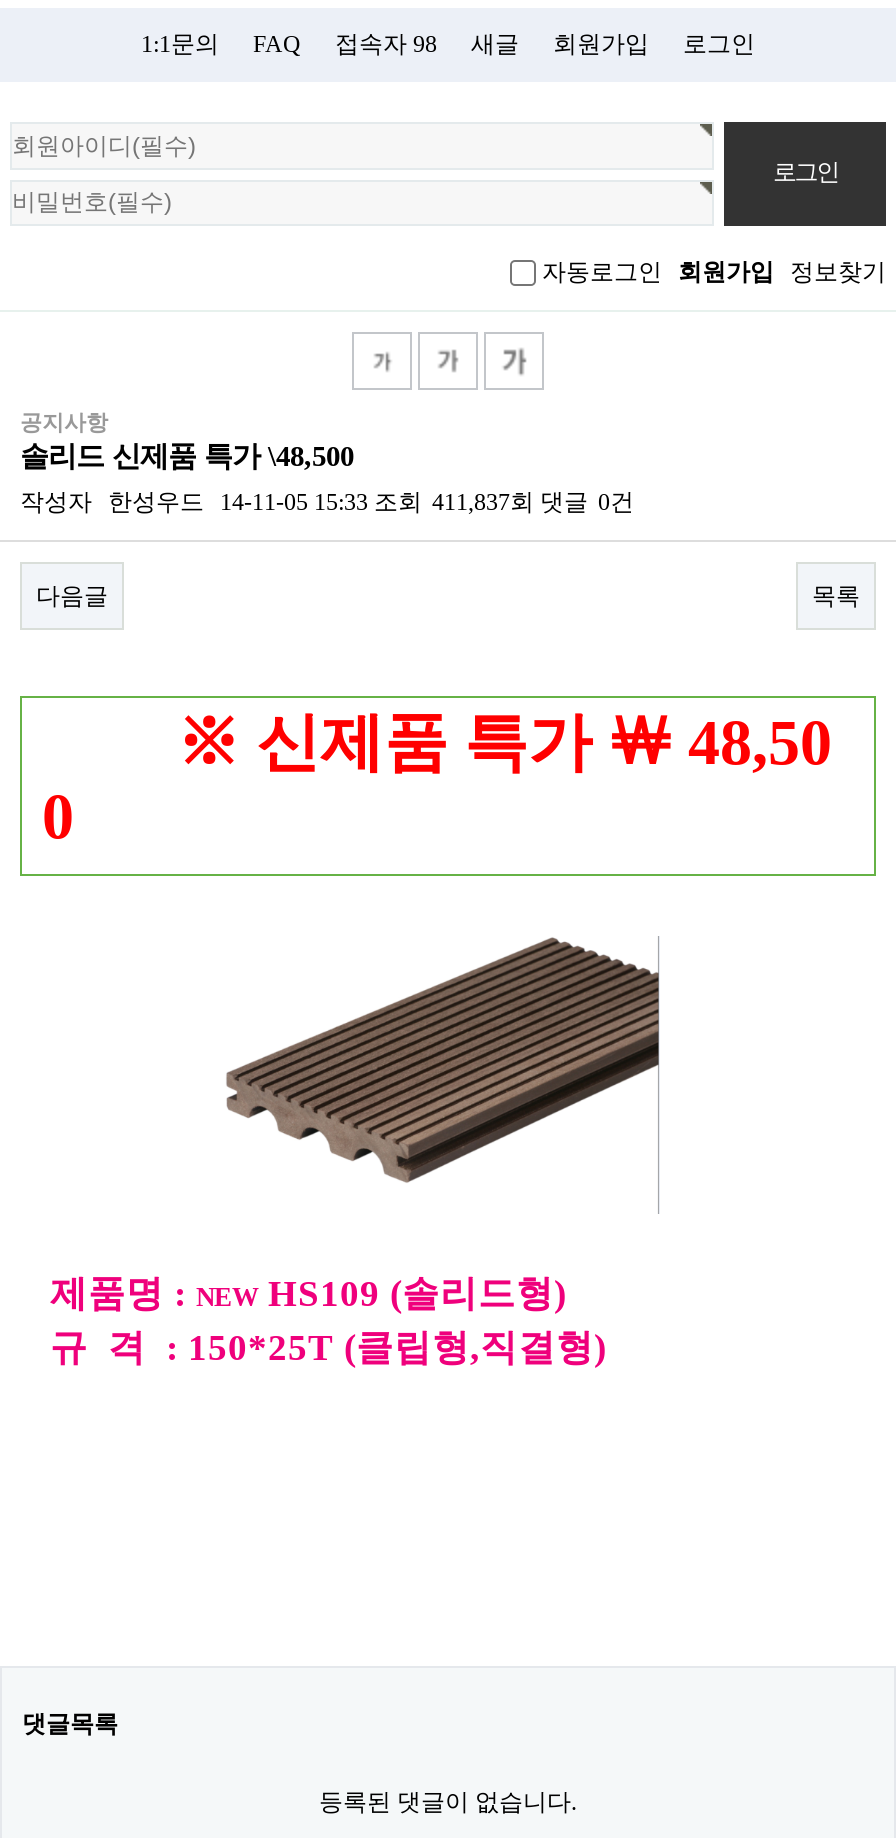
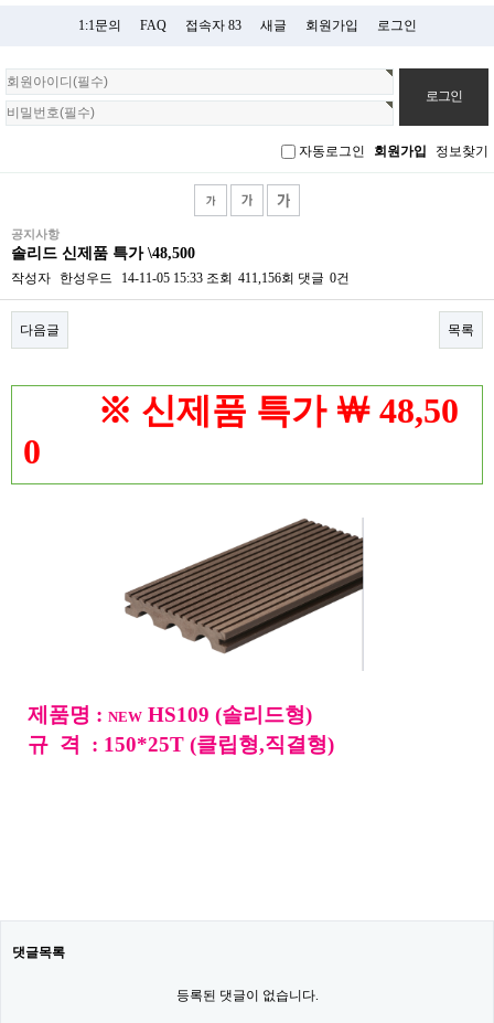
- 접속자 98
+ 접속자 83

- 작성자 한성우드 14-11-05 15:33 조회 411,837회 댓글 0건
+ 작성자 한성우드 14-11-05 15:33 조회 411,156회 댓글 0건
